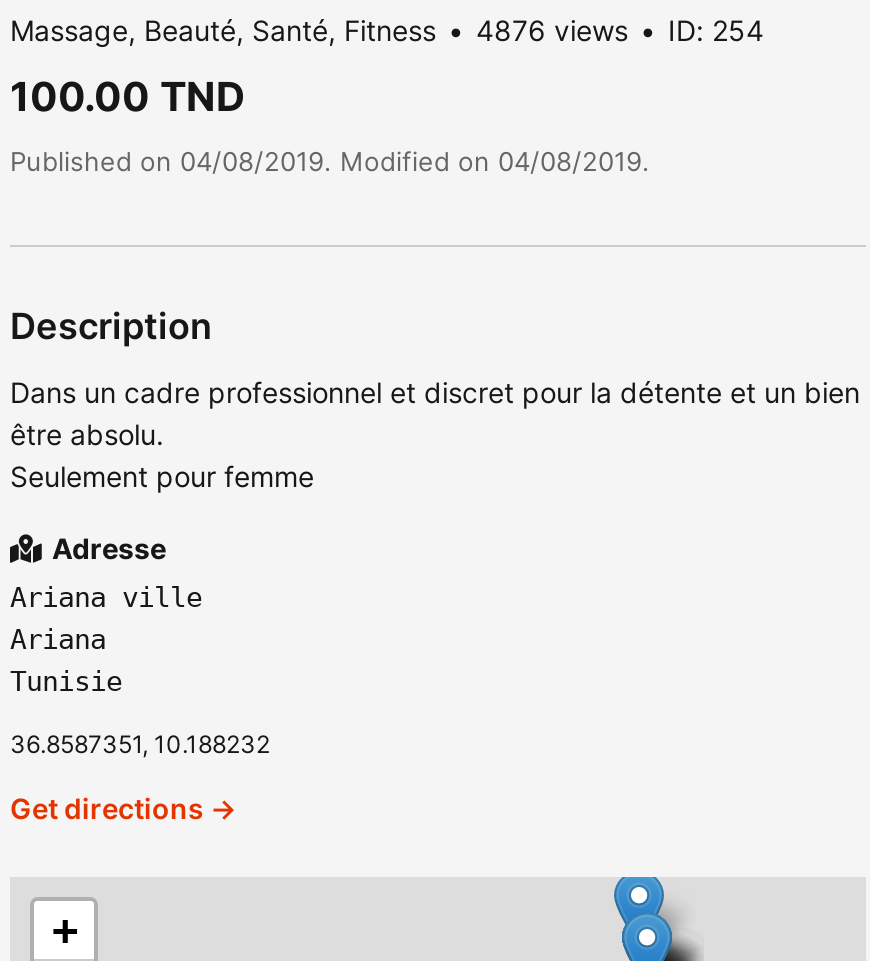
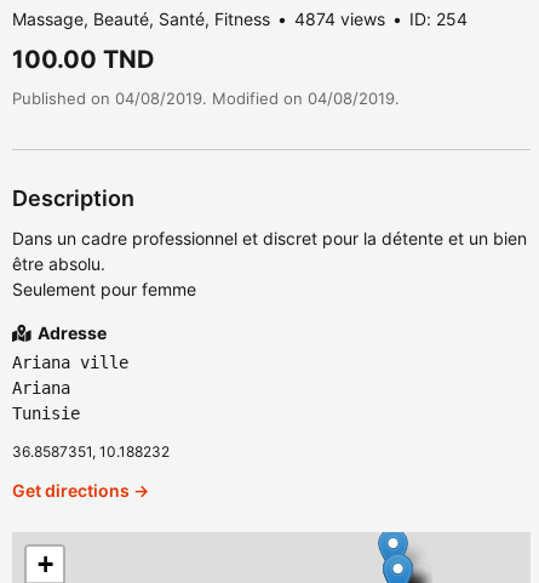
- Massage, Beauté, Santé, Fitness 4876 views ID: 254
+ Massage, Beauté, Santé, Fitness 4874 views ID: 254
